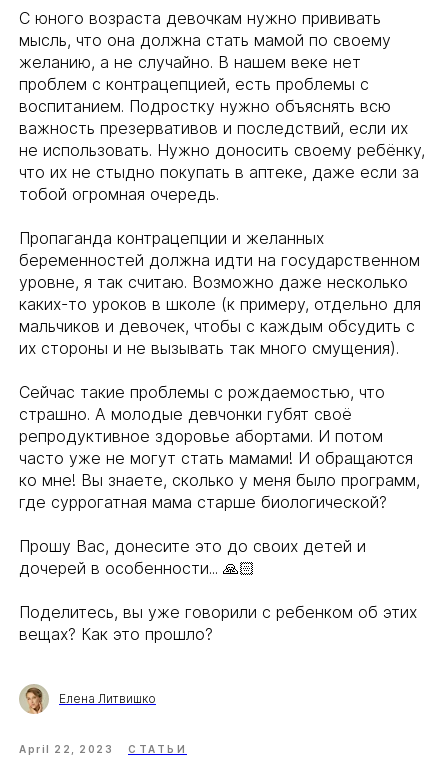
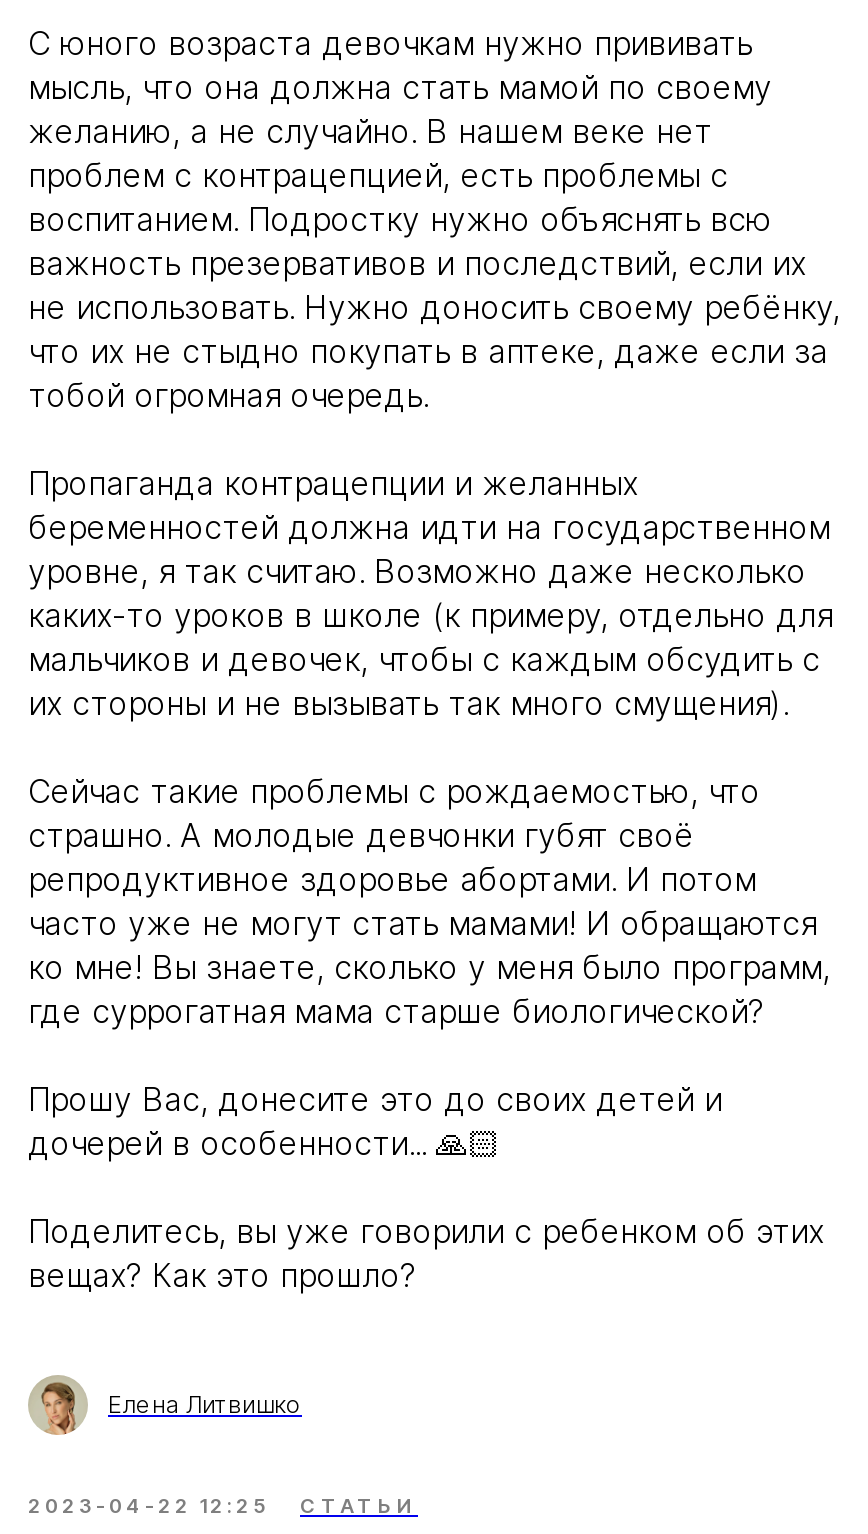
- April 22, 2023 СТАТЬИ
+ 2023-04-22 12:25 СТАТЬИ
